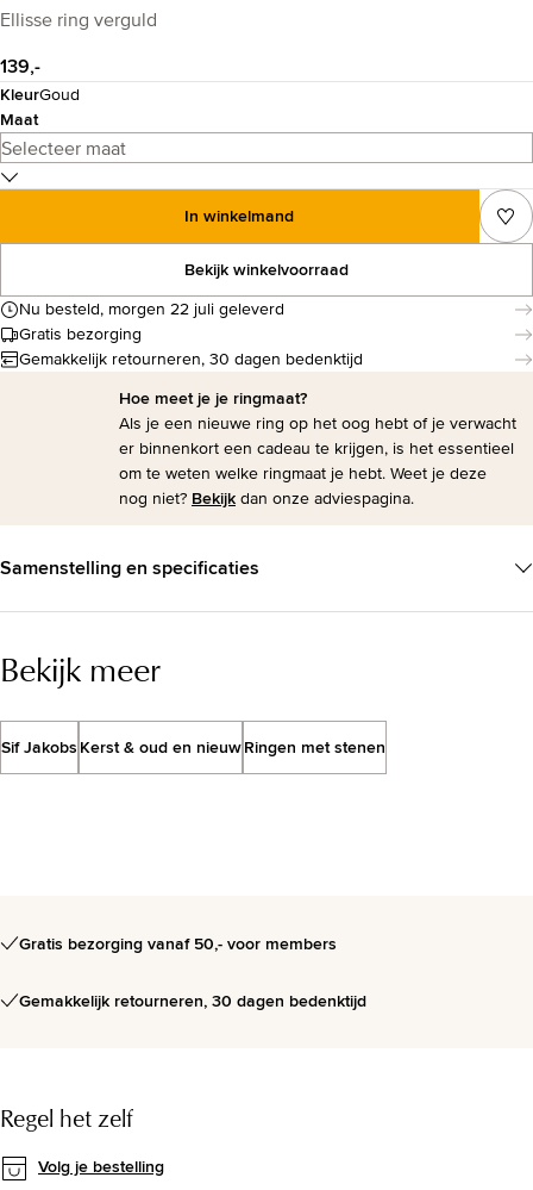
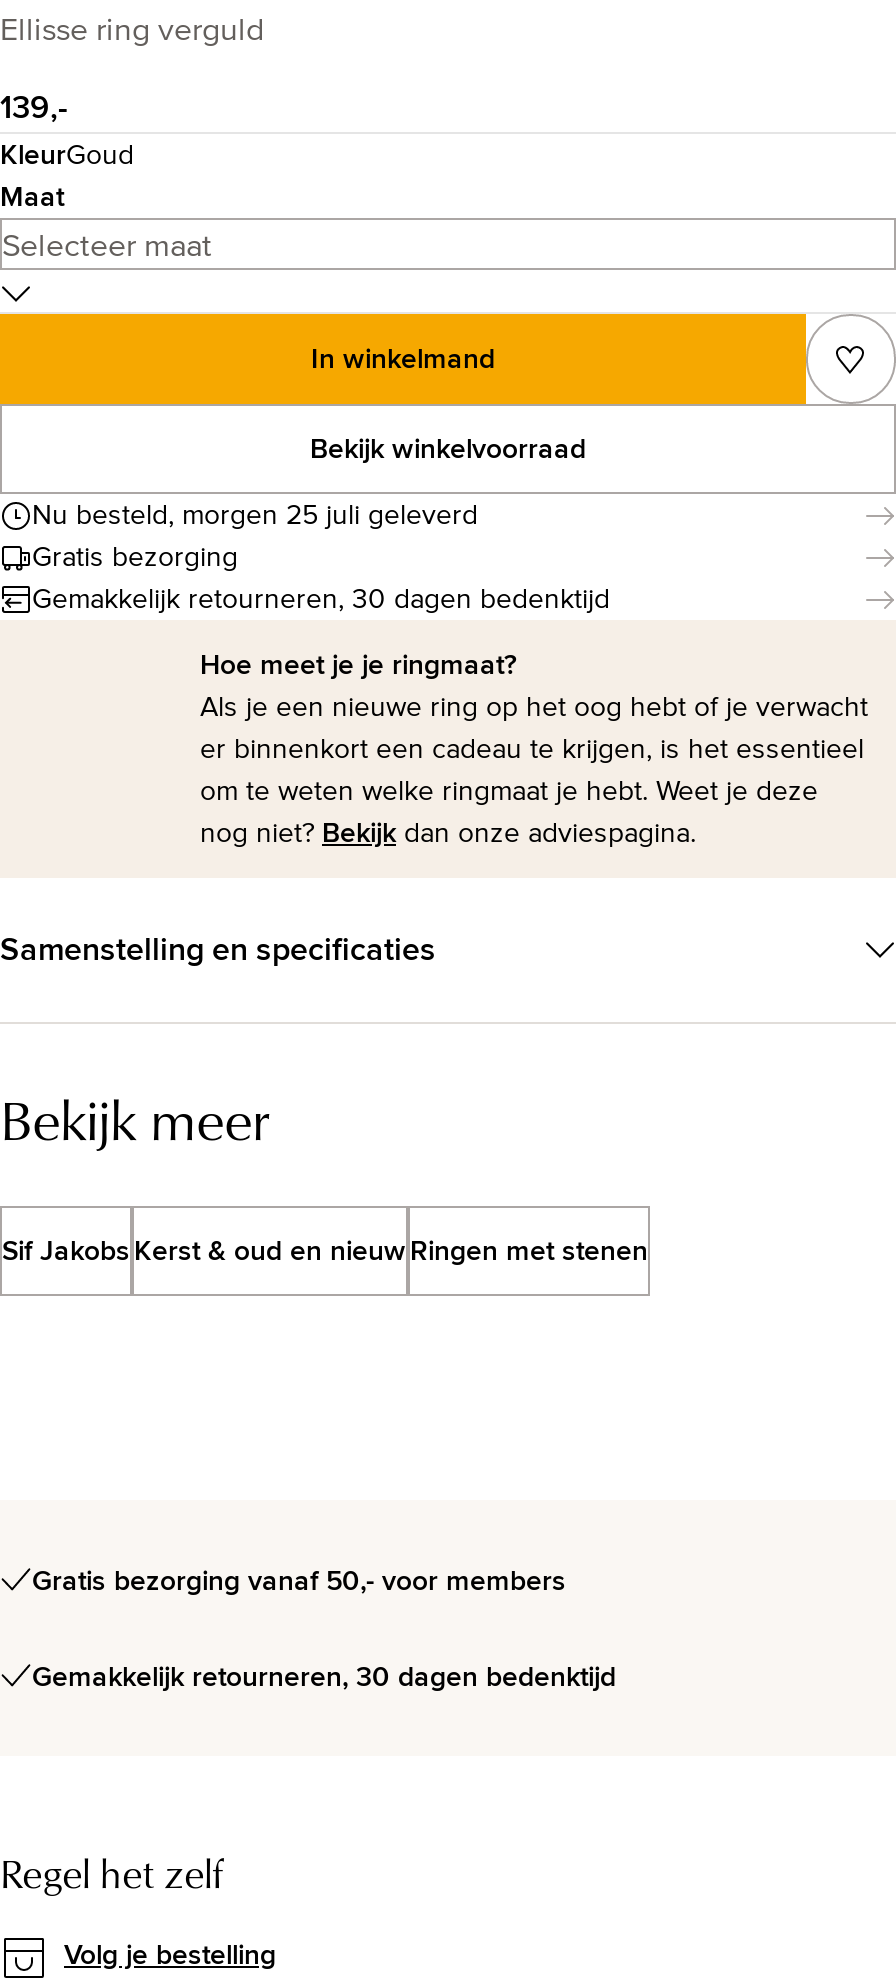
- Nu besteld, morgen 22 juli geleverd
+ Nu besteld, morgen 25 juli geleverd
